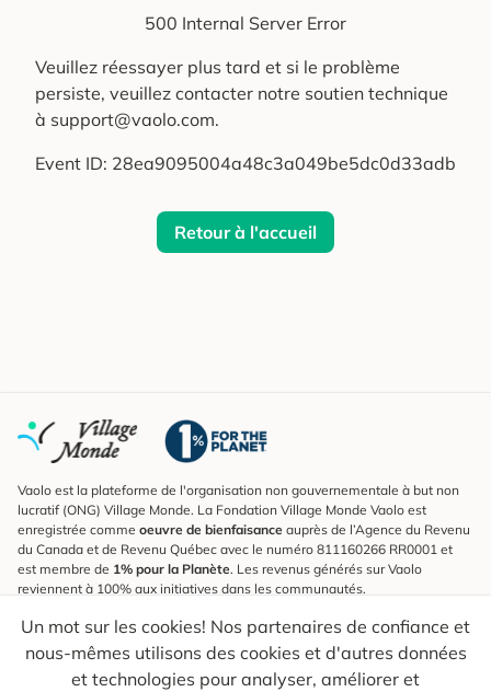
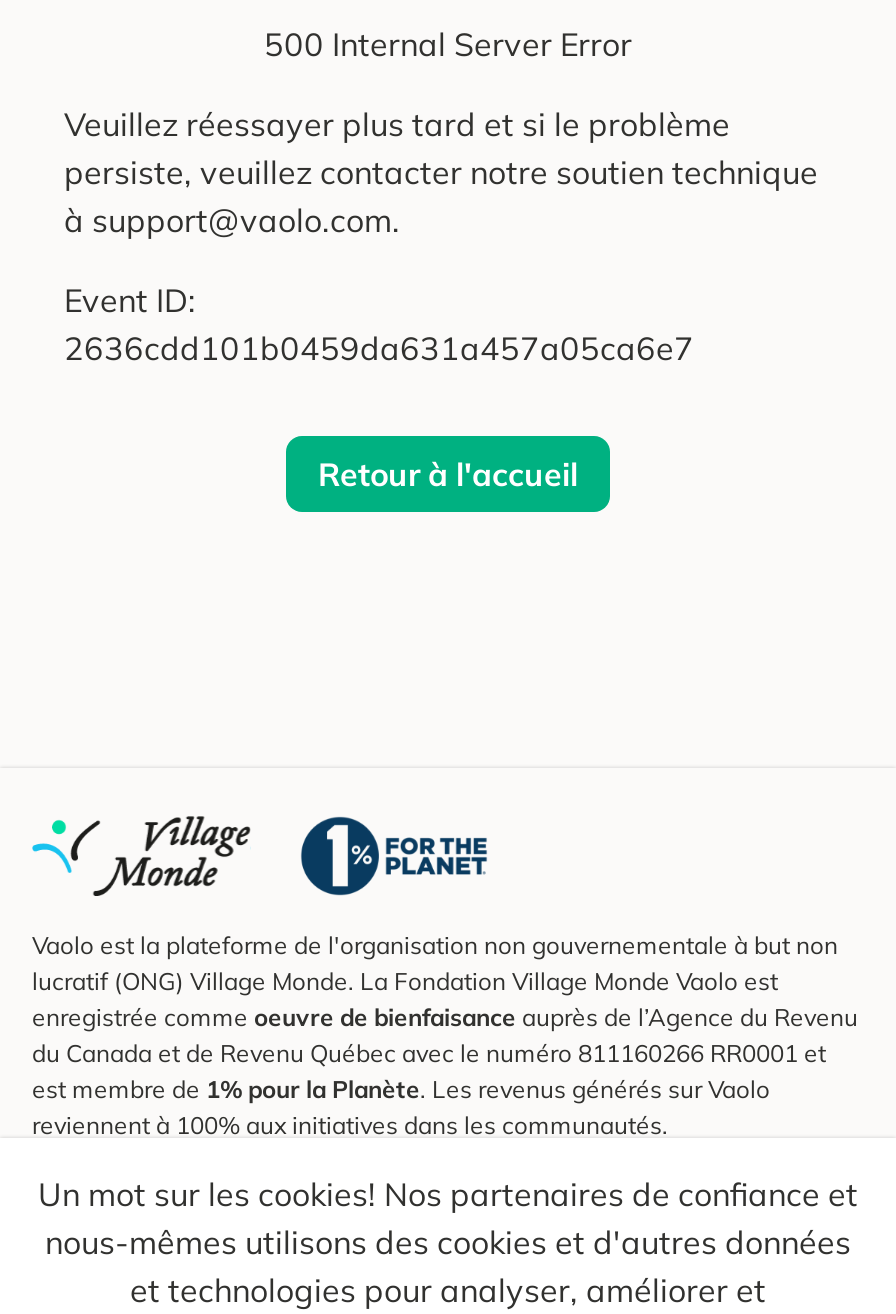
- Event ID: 28ea9095004a48c3a049be5dc0d33adb
+ Event ID:
+ 2636cdd101b0459da631a457a05ca6e7
